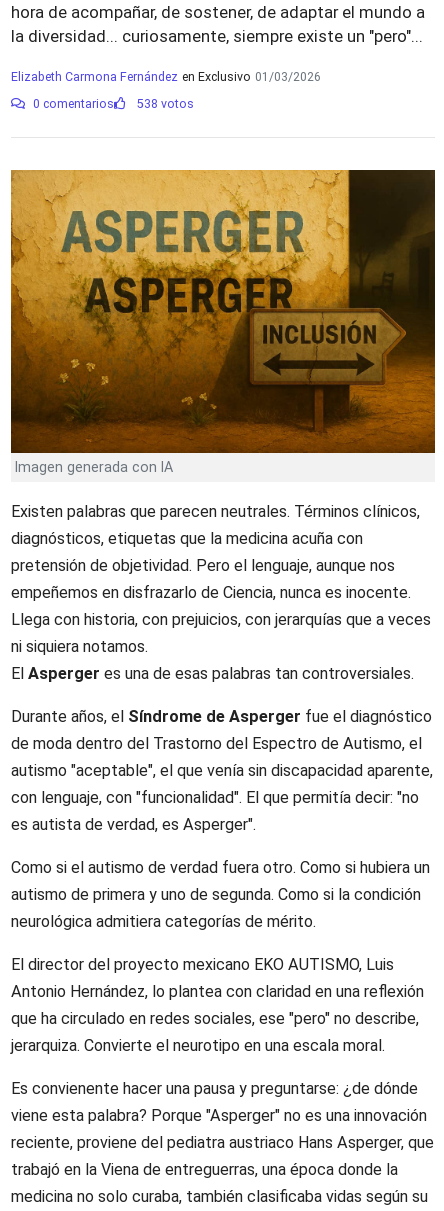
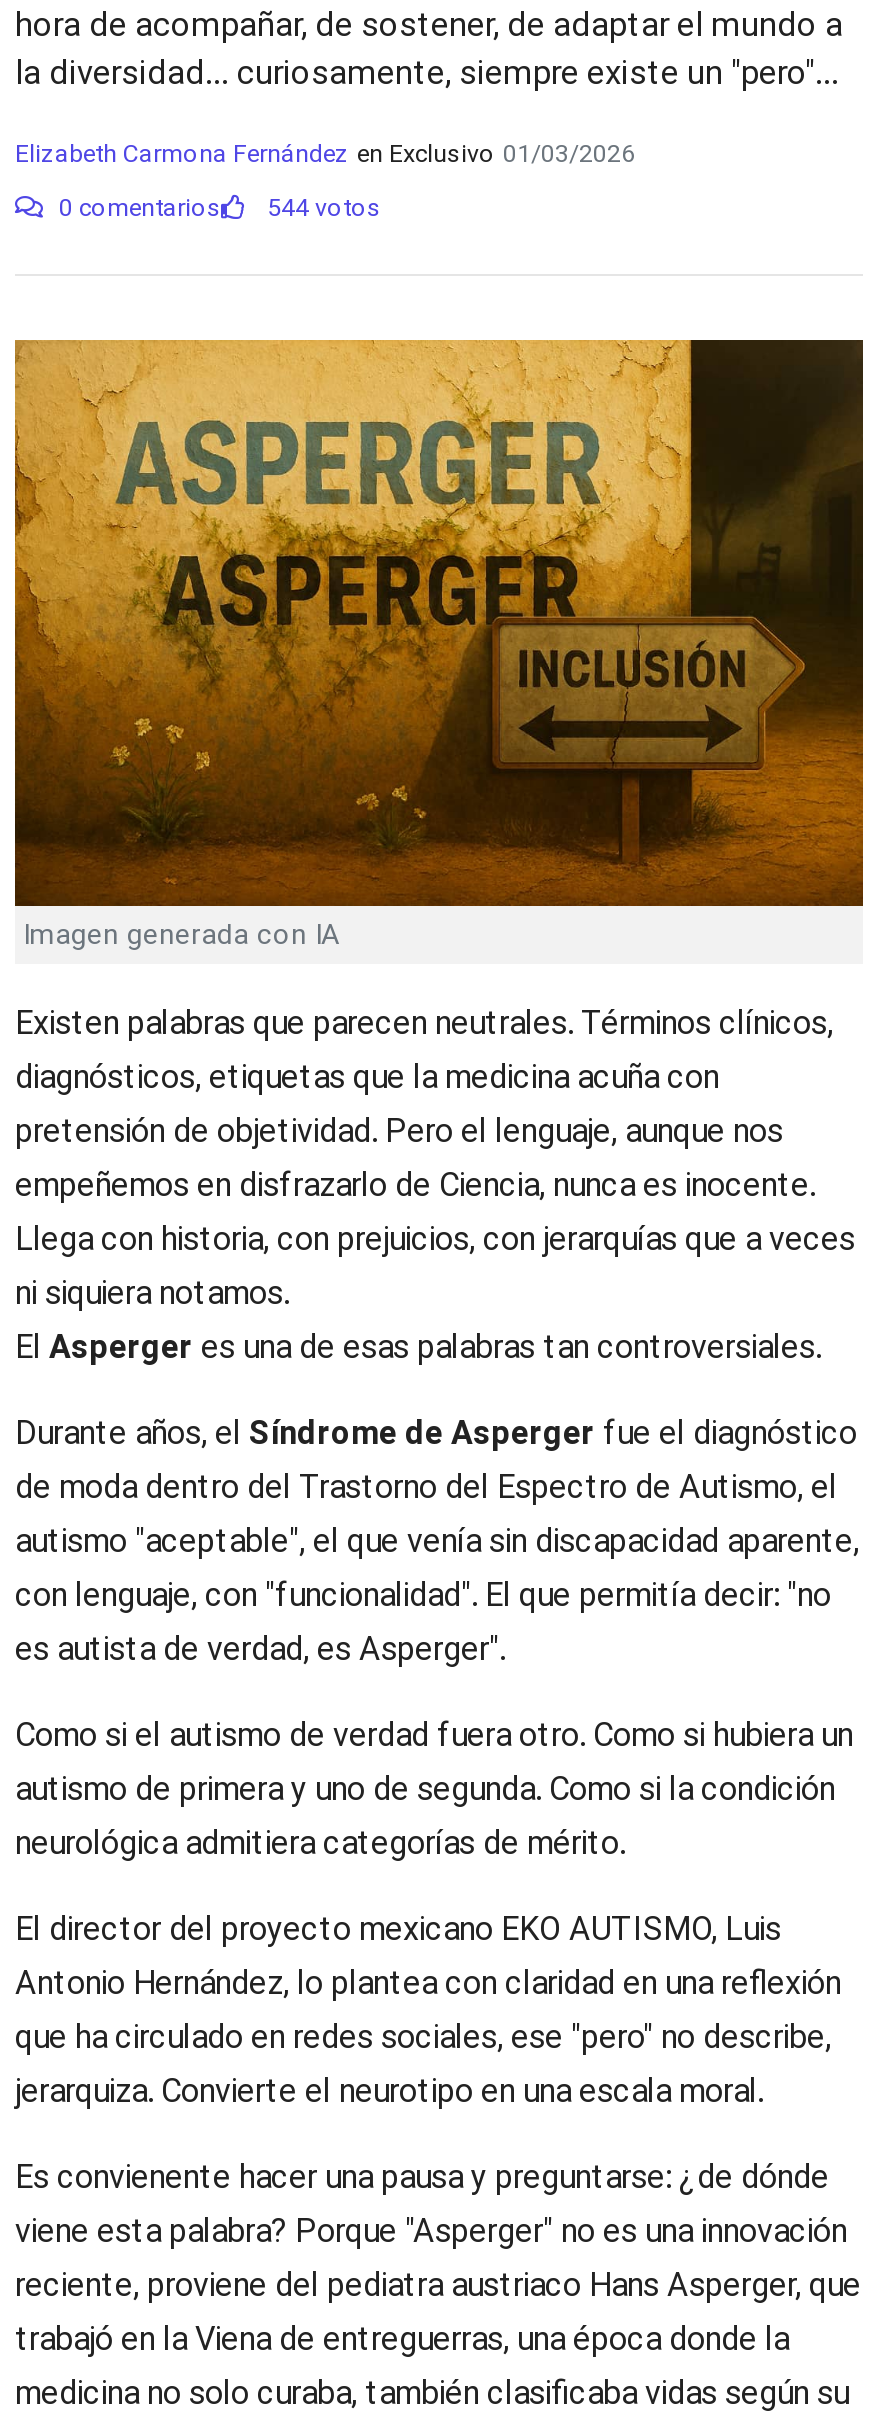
- 0 comentarios 538 votos
+ 0 comentarios 544 votos
